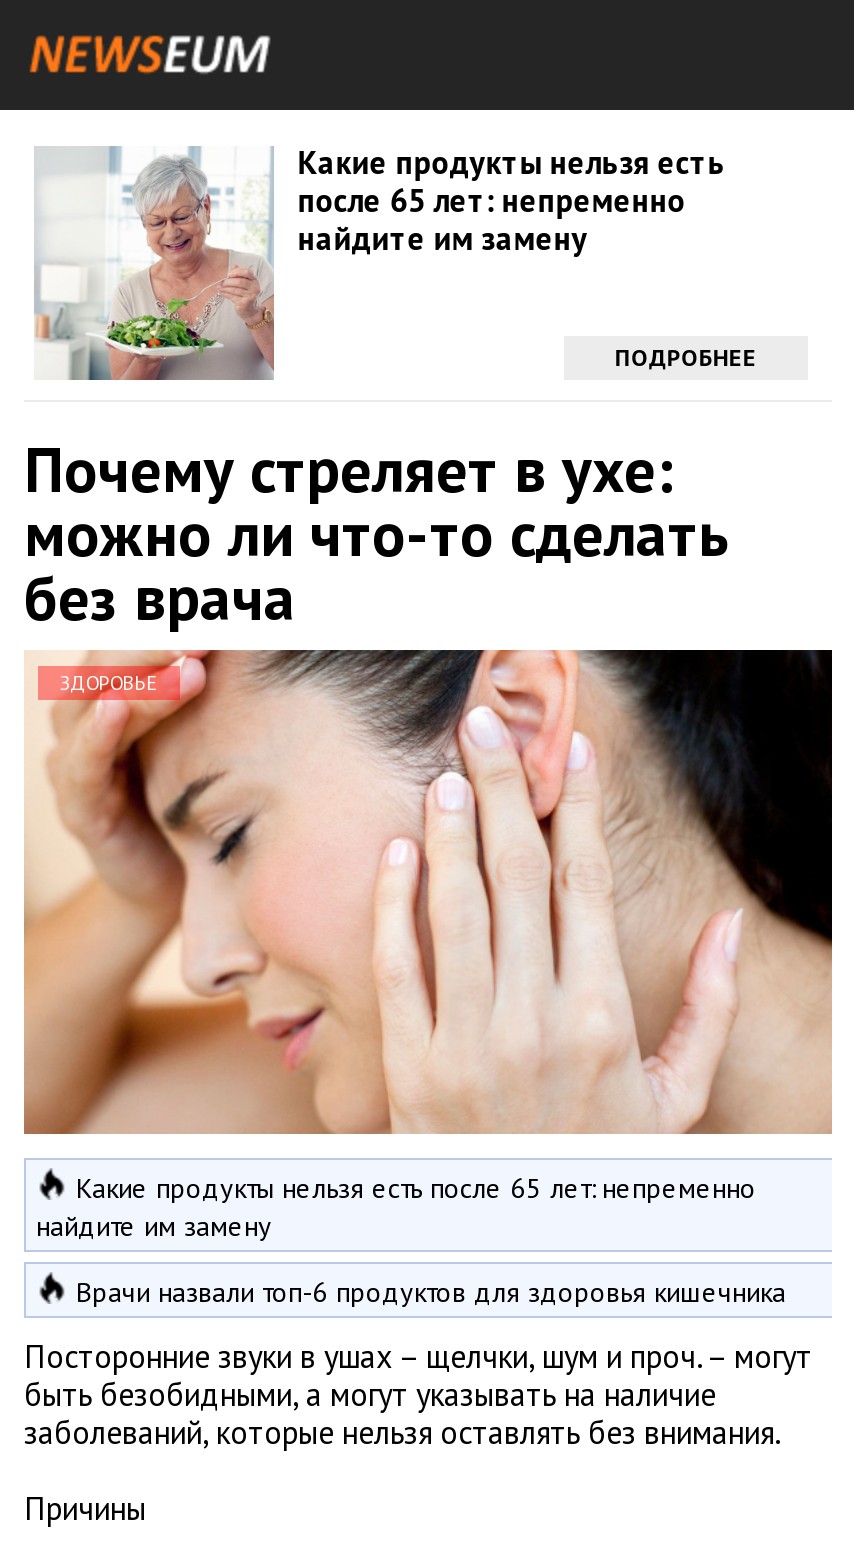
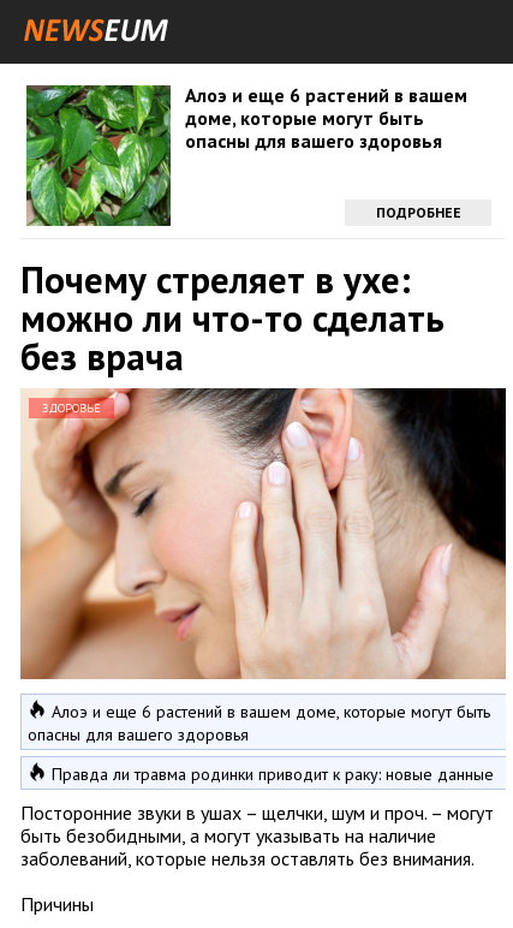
- [image]
- Какие продукты нельзя есть
- после 65 лет: непременно
- найдите им замену
+ [image]
+ Алоэ и еще 6 растений в вашем
+ доме, которые могут быть
+ опасны для вашего здоровья

- Какие продукты нельзя есть после 65 лет: непременно
- найдите им замену
+ Алоэ и еще 6 растений в вашем доме, которые могут быть
+ опасны для вашего здоровья

- Врачи назвали топ-6 продуктов для здоровья кишечника
+ Правда ли травма родинки приводит к раку: новые данные
